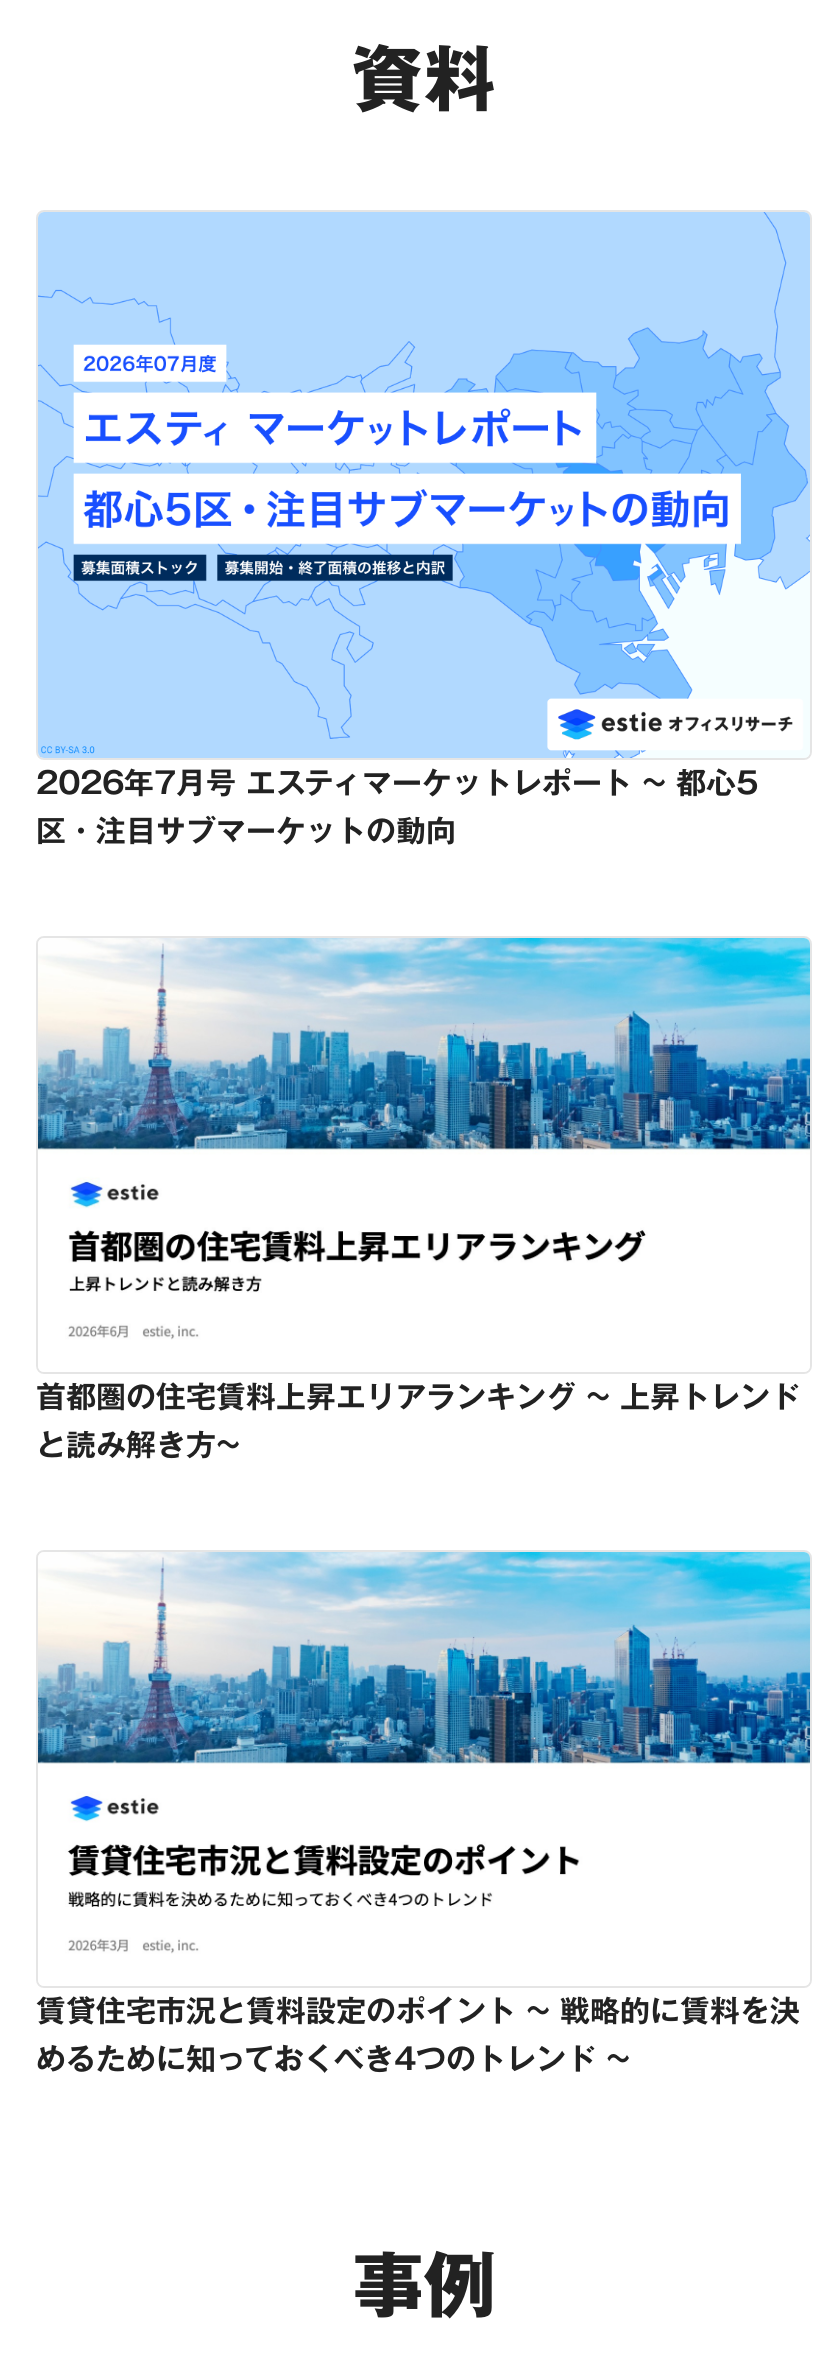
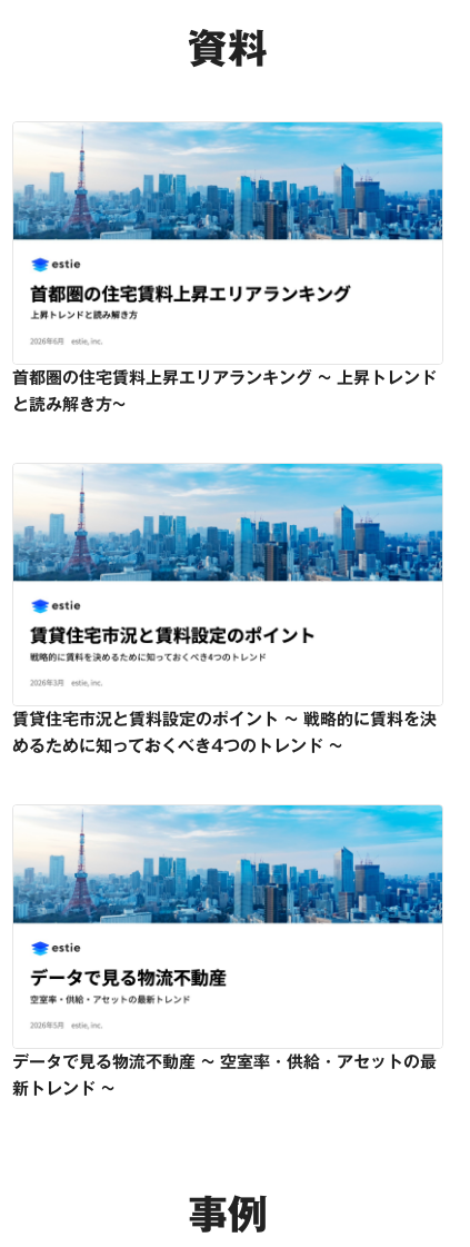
- [image]
- 2026年7月号 エスティマーケットレポート ~ 都心5
- 区・注目サブマーケットの動向

moved up: [image]

moved up: [image] | 首都圏の住宅賃料上昇エリアランキング ~ 上昇トレンド | と読み解き方~ | 賃貸住宅市況と賃料設定のポイント ~ 戦略的に賃料を決 | めるために知っておくべき4つのトレンド ~

+ データで見る物流不動産 ~ 空室率・供給・アセットの最
+ 新トレンド ~
